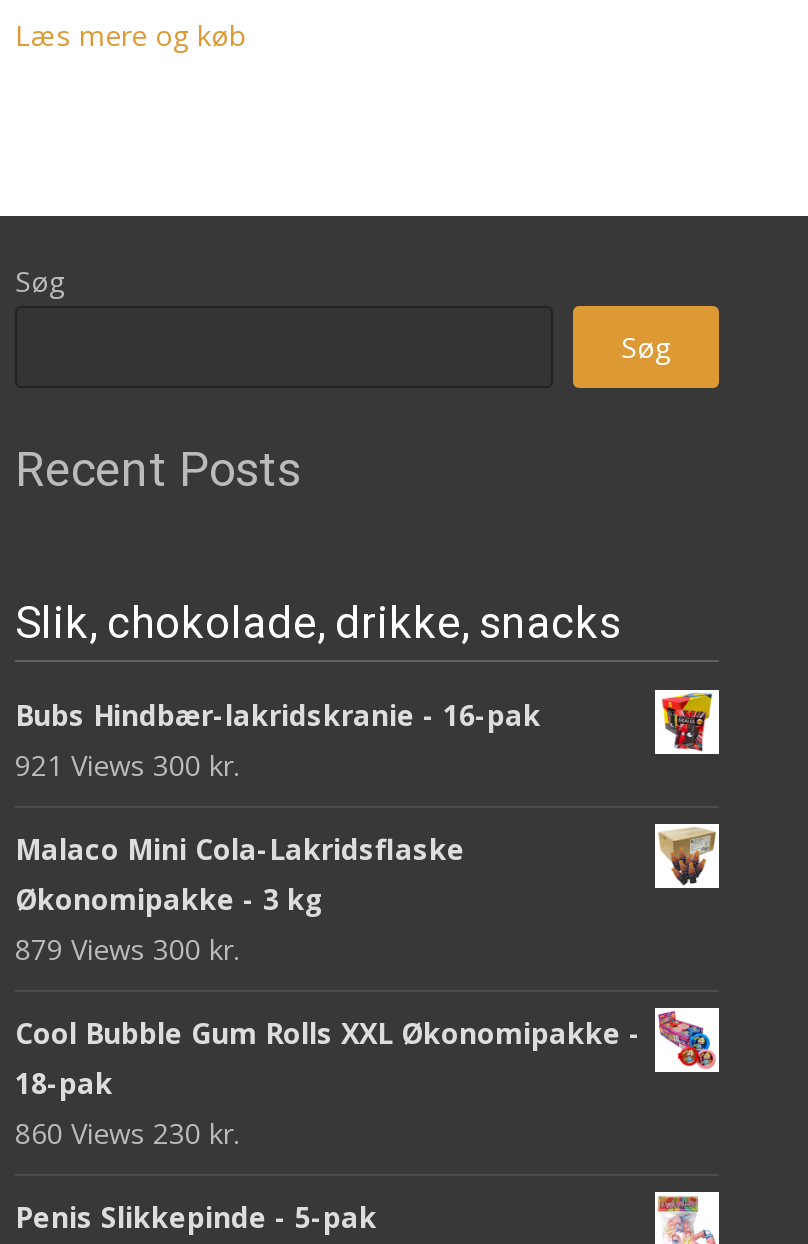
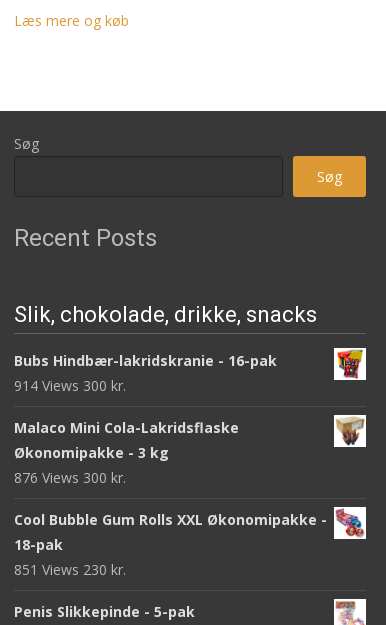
- 921 Views 300 kr.
+ 914 Views 300 kr.

- 879 Views 300 kr.
+ 876 Views 300 kr.

- 860 Views 230 kr.
+ 851 Views 230 kr.
